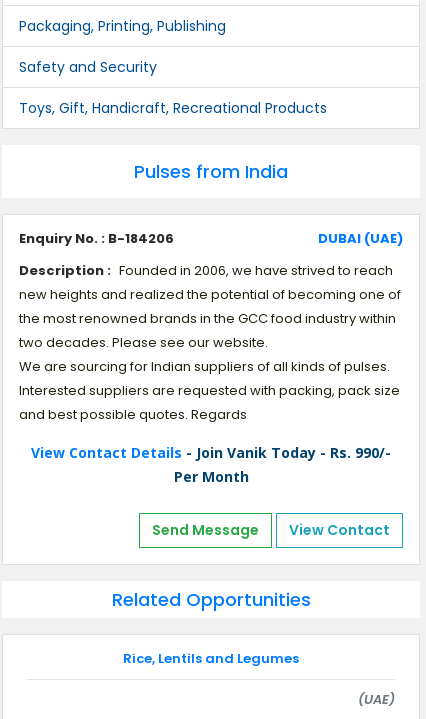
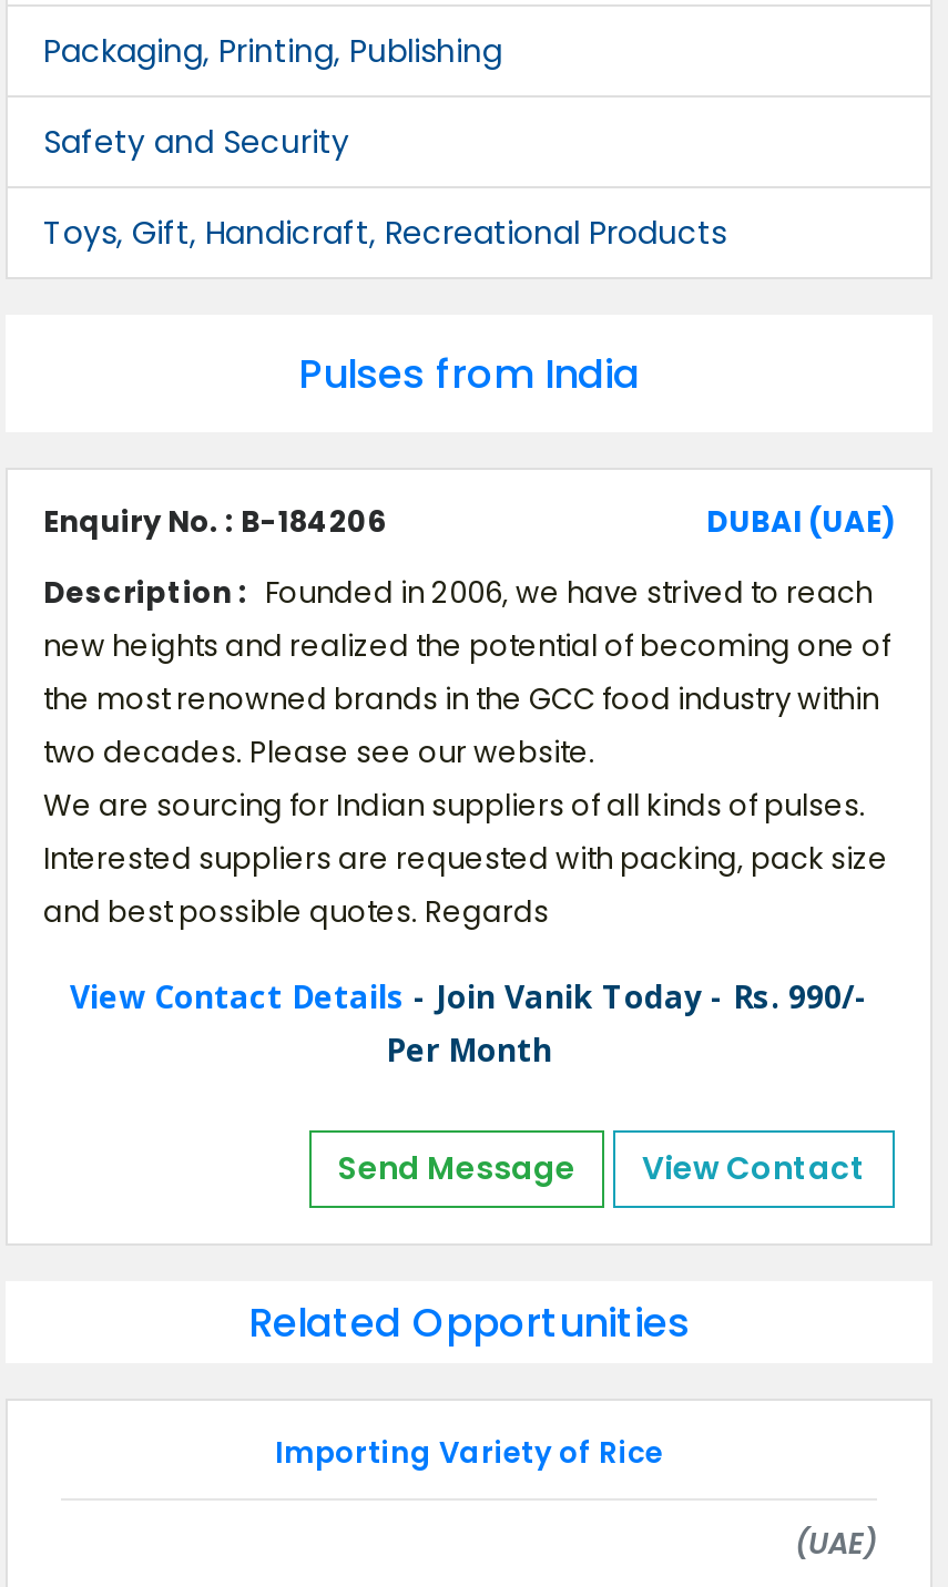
- Rice, Lentils and Legumes
+ Importing Variety of Rice
